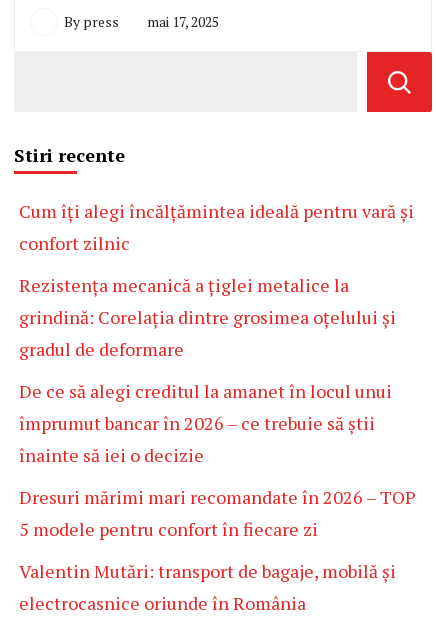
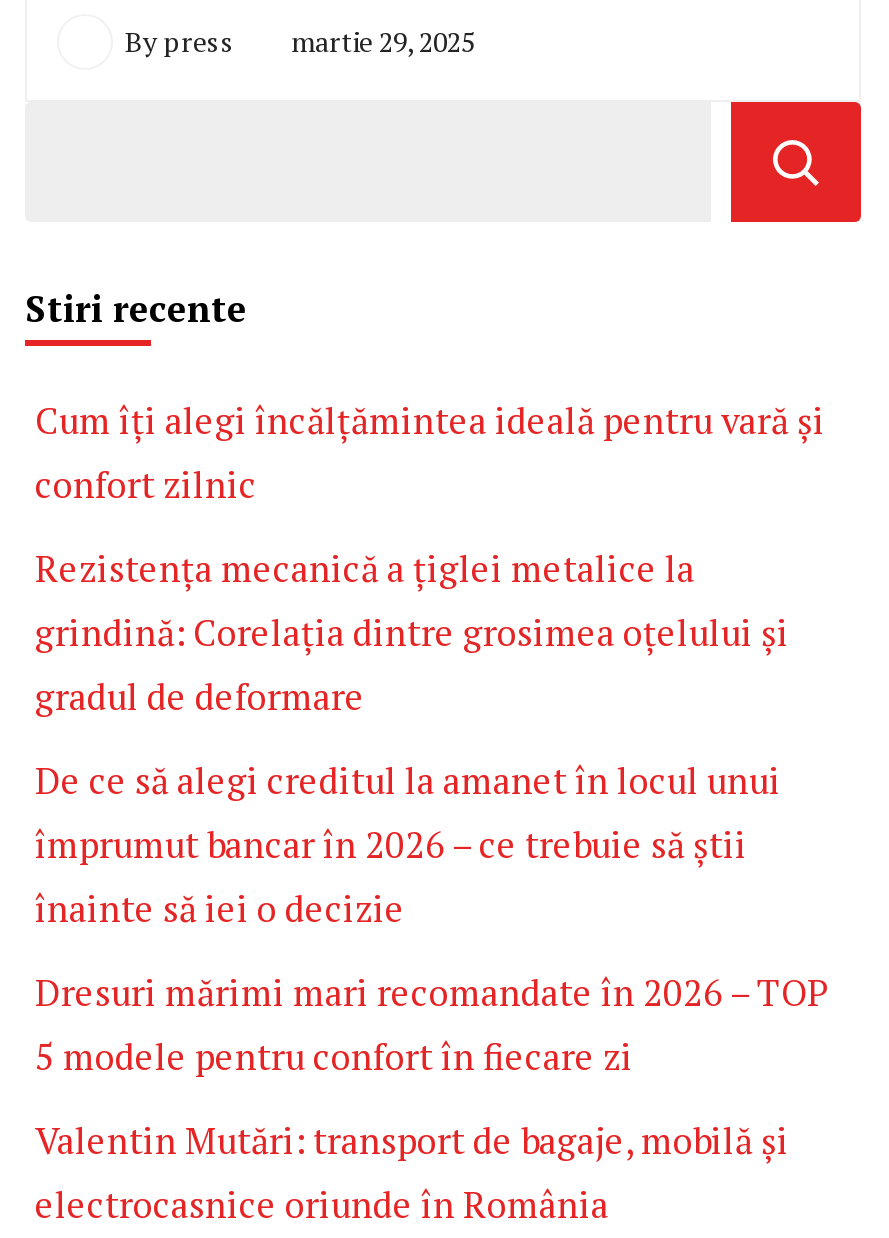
- By press mai 17, 2025
+ By press martie 29, 2025
